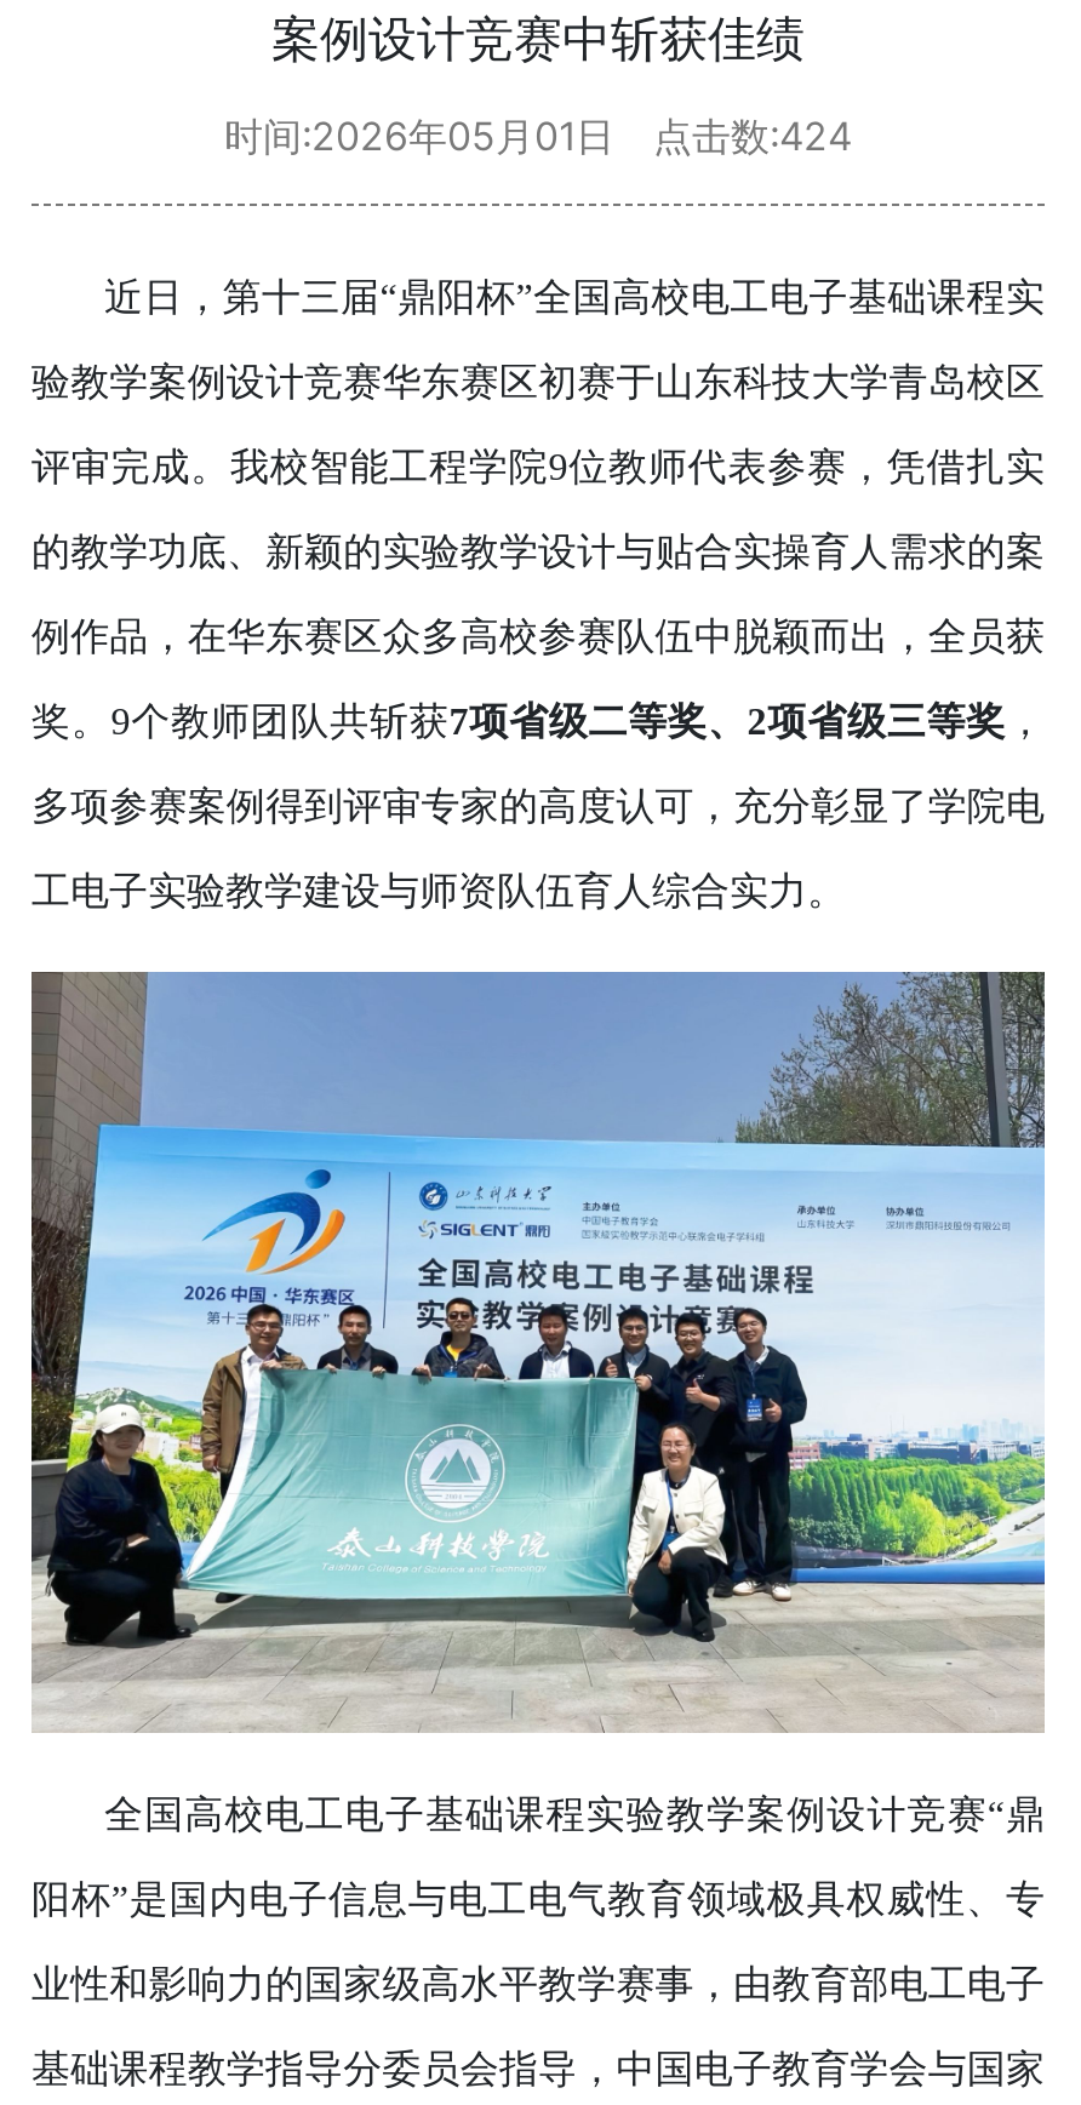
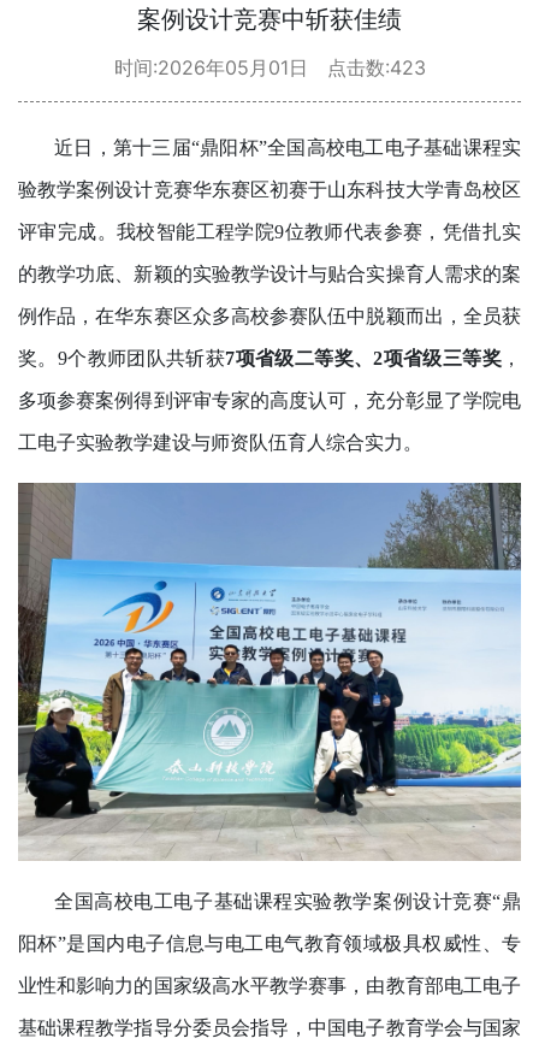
- 时间:2026年05月01日 点击数:424
+ 时间:2026年05月01日 点击数:423
